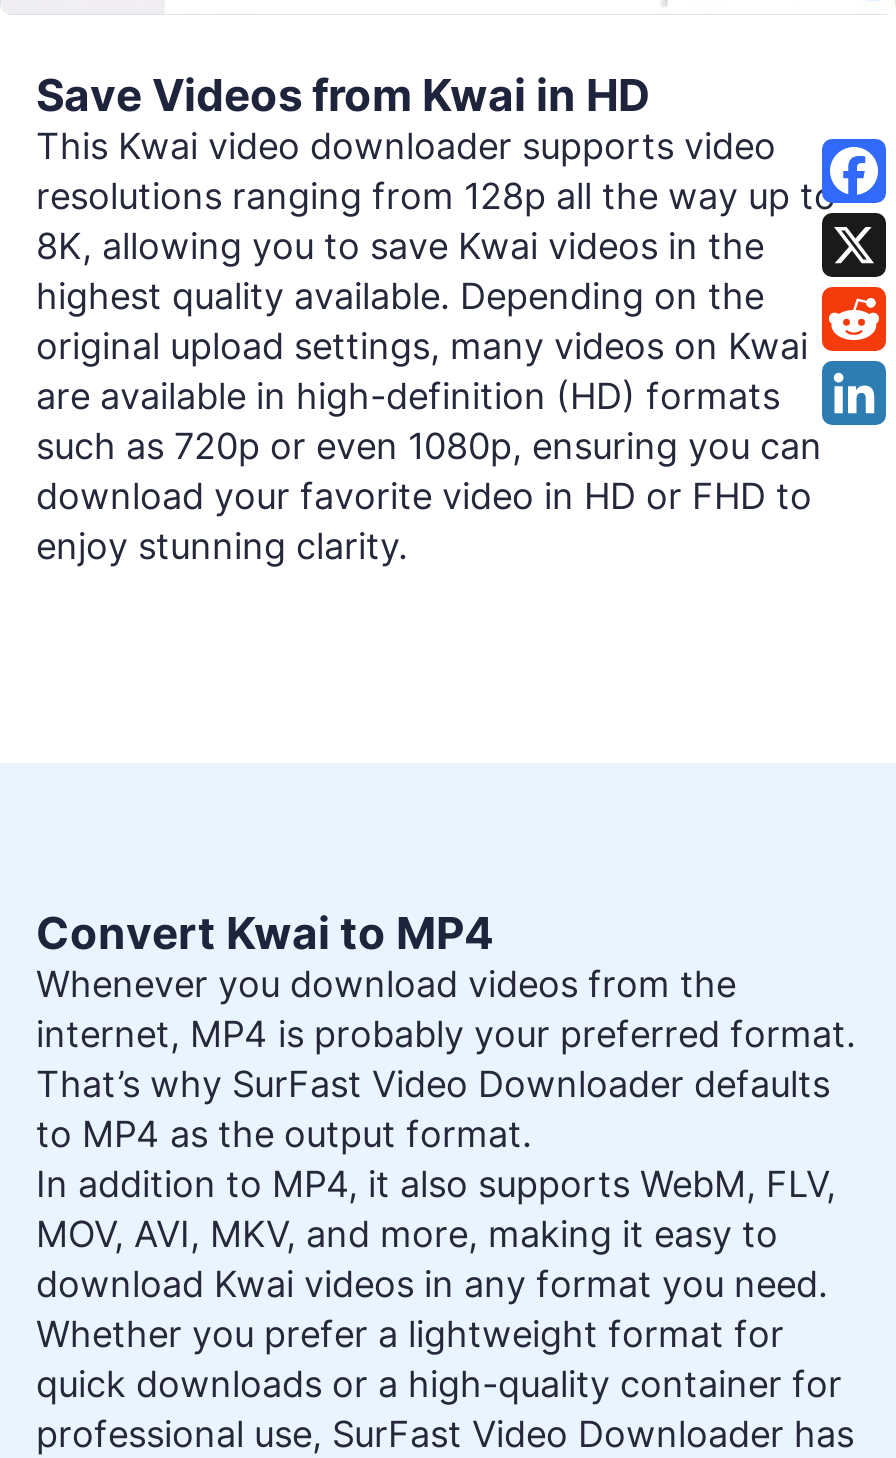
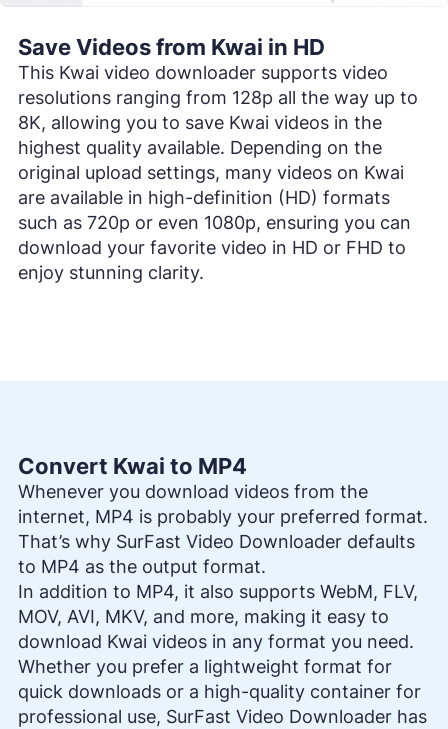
- [image]
